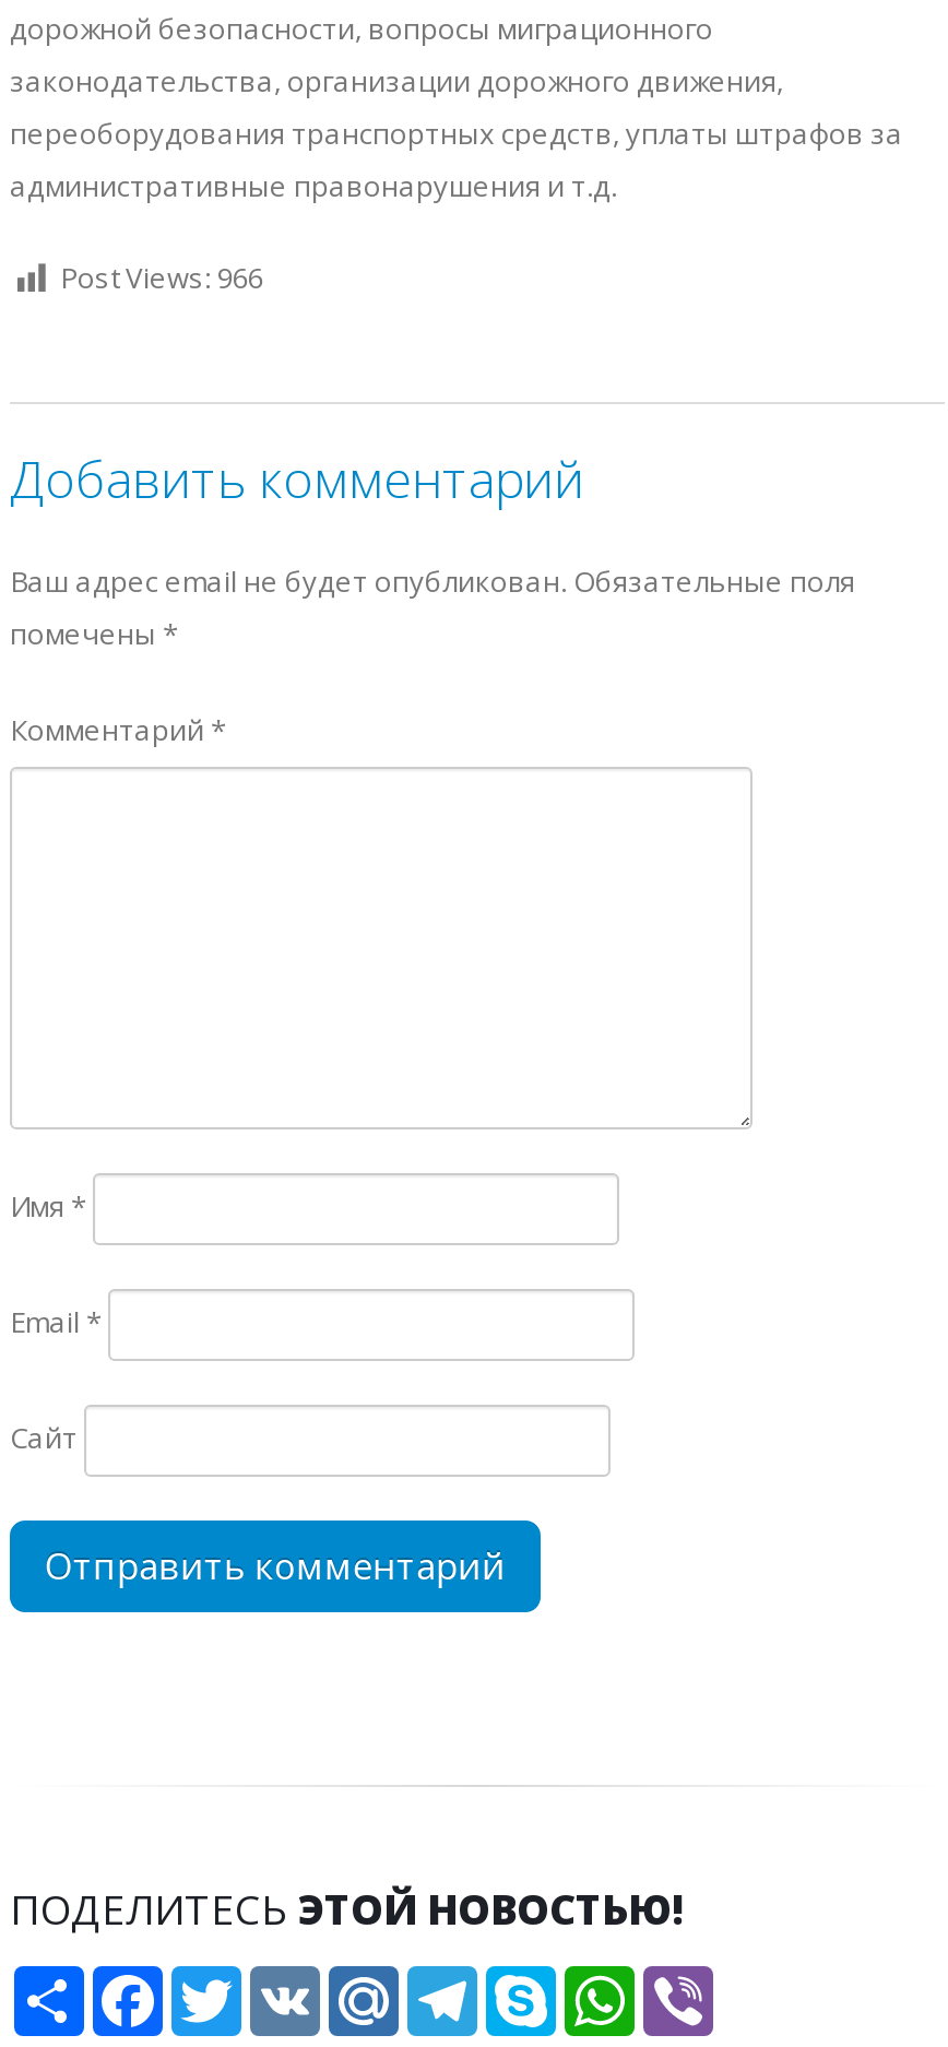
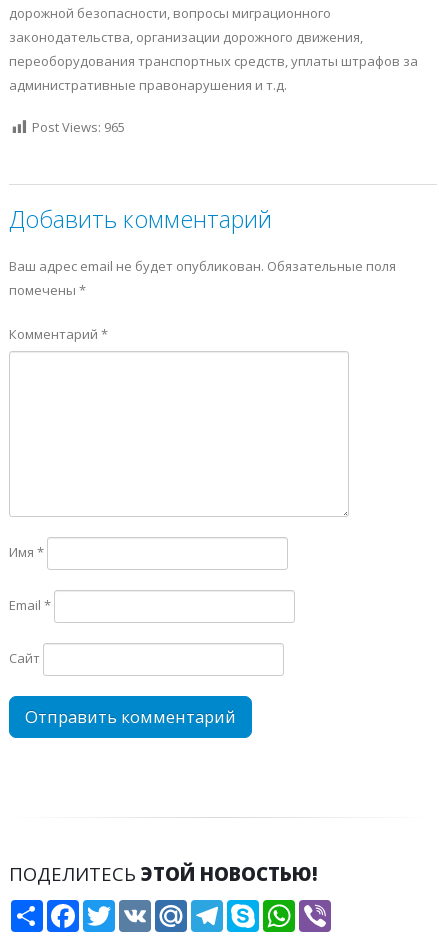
- Post Views: 966
+ Post Views: 965
